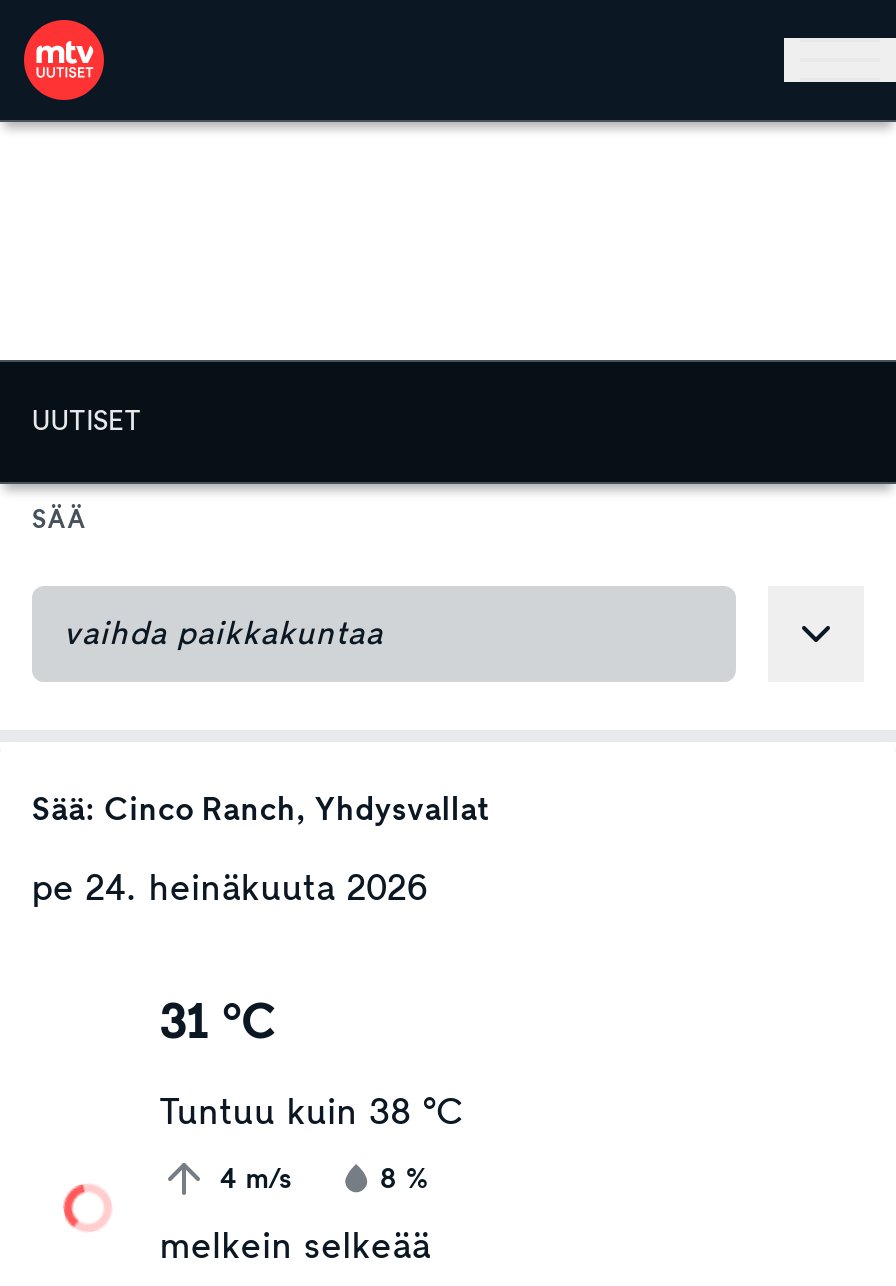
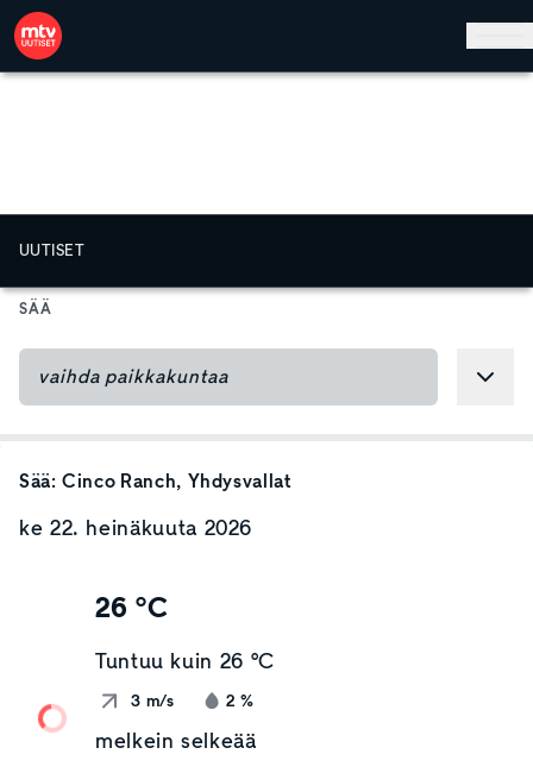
- pe 24. heinäkuuta 2026
+ ke 22. heinäkuuta 2026

- 31 °C
+ 26 °C

- Tuntuu kuin 38 °C
+ Tuntuu kuin 26 °C

- 4 m/s
+ 3 m/s

- 8%
+ 2%
